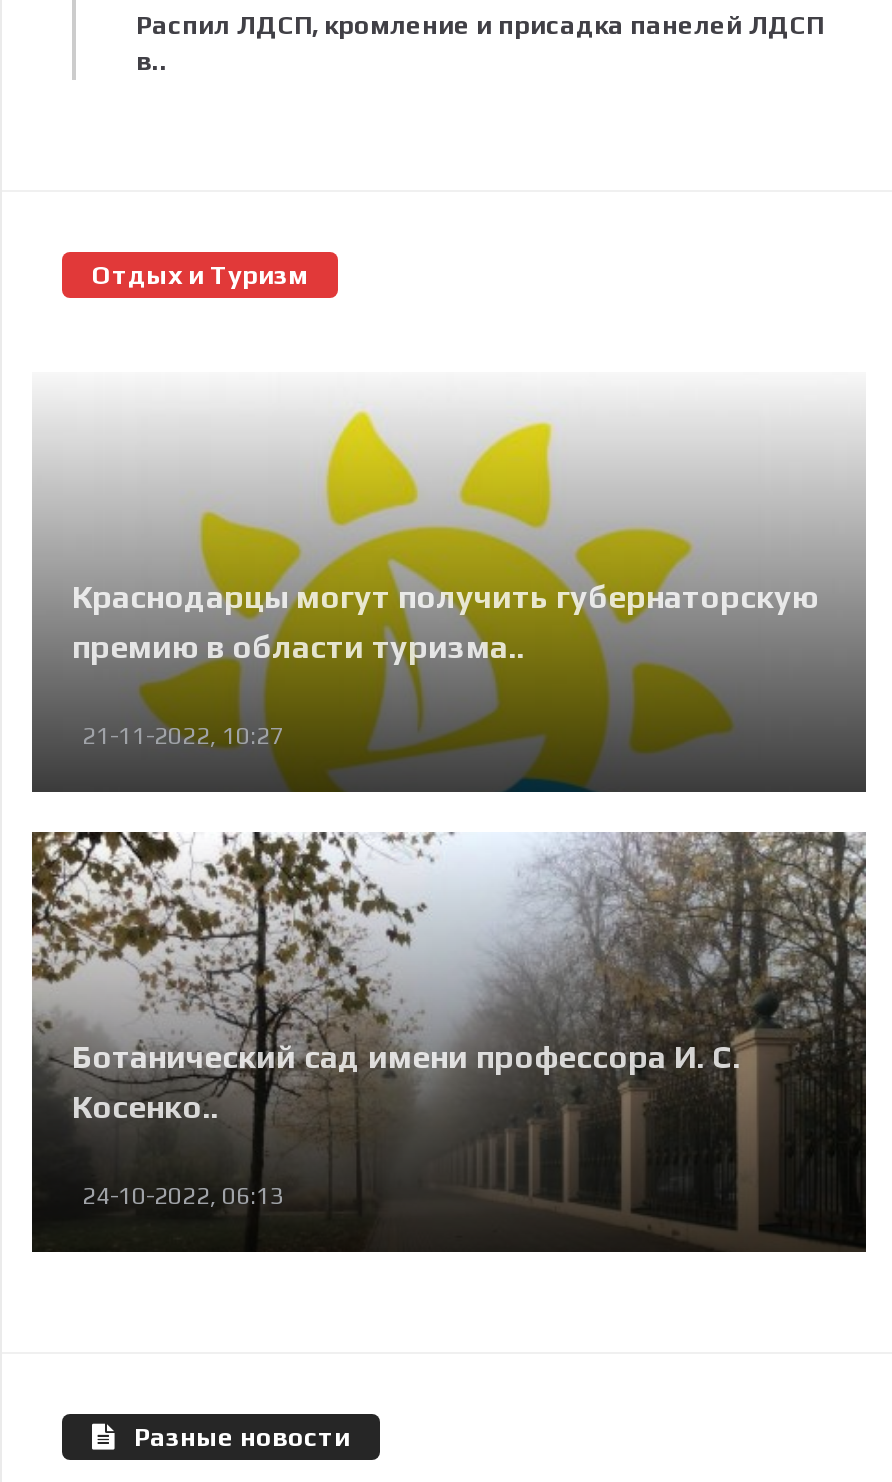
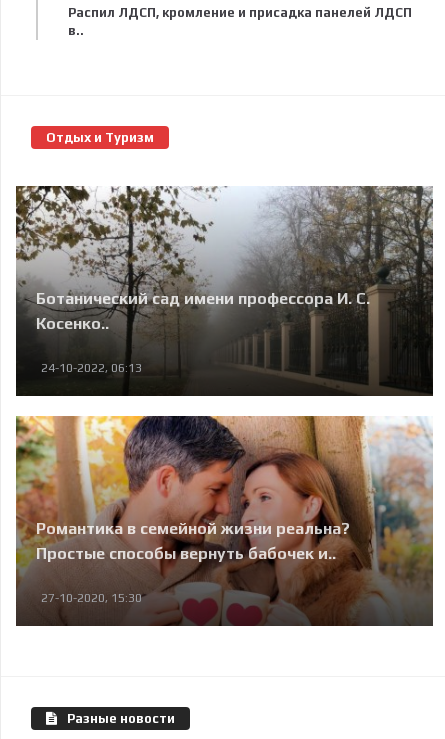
- [image]
- Краснодарцы могут получить губернаторскую
- премию в области туризма..
- 21-11-2022, 10:27

moved up: [image] | Ботанический сад имени профессора И. С. | Косенко.. | 24-10-2022, 06:13

+ [image]
+ Романтика в семейной жизни реальна?
+ Простые способы вернуть бабочек и..
+ 27-10-2020, 15:30
